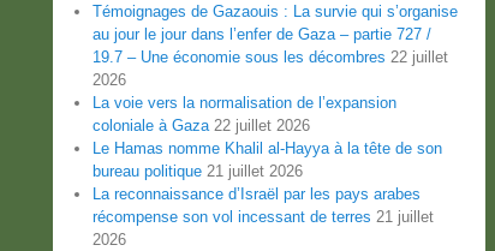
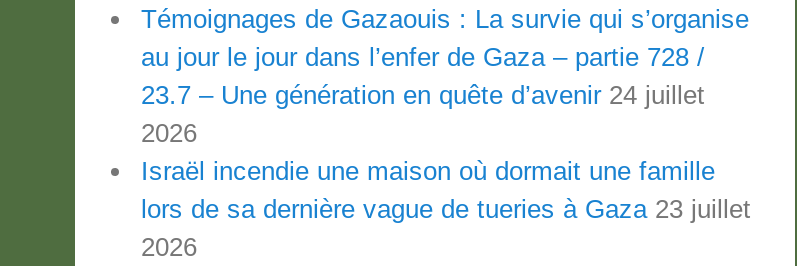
- au jour le jour dans l’enfer de Gaza – partie 727 /
+ au jour le jour dans l’enfer de Gaza – partie 728 /

- 19.7 – Une économie sous les décombres 22 juillet
+ 23.7 – Une génération en quête d’avenir 24 juillet

- La voie vers la normalisation de l’expansion
- coloniale à Gaza 22 juillet 2026
- Le Hamas nomme Khalil al-Hayya à la tête de son
- bureau politique 21 juillet 2026
- La reconnaissance d’Israël par les pays arabes
- récompense son vol incessant de terres 21 juillet
+ Israël incendie une maison où dormait une famille
+ lors de sa dernière vague de tueries à Gaza 23 juillet
